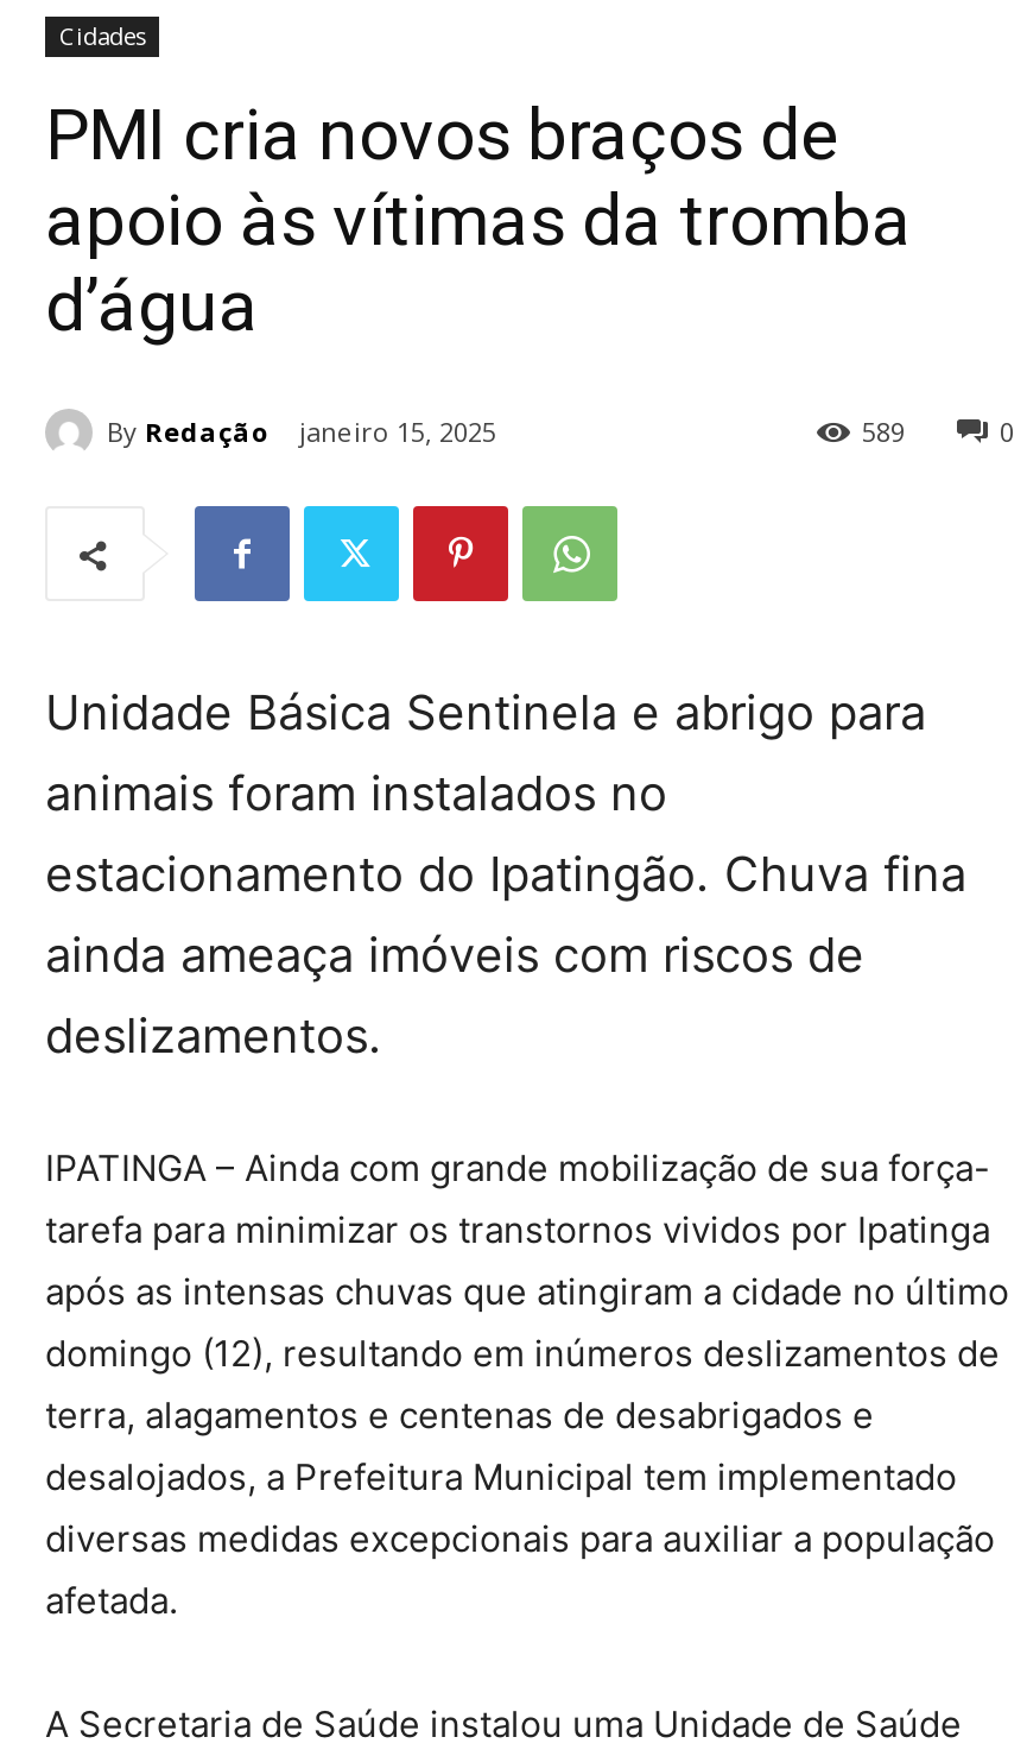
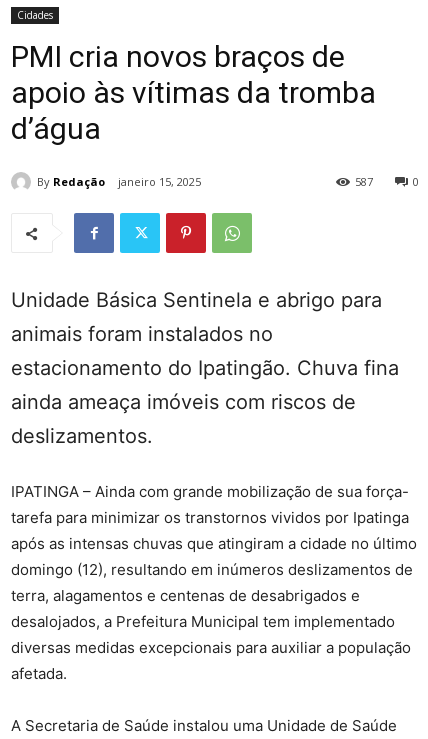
- 589
+ 587
